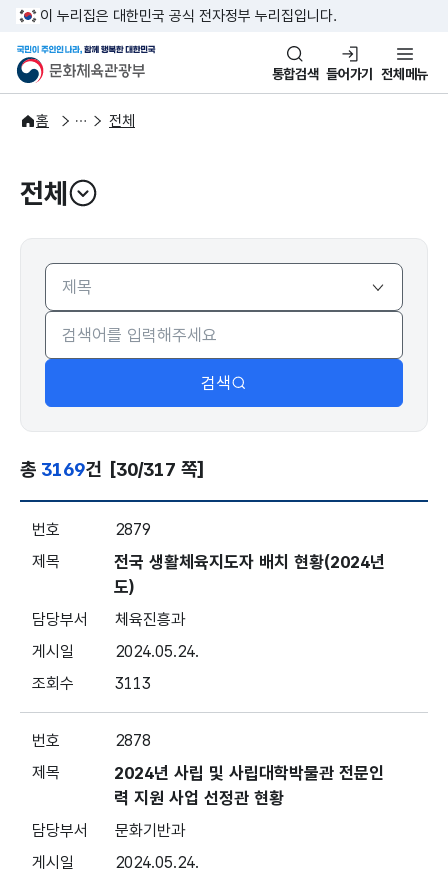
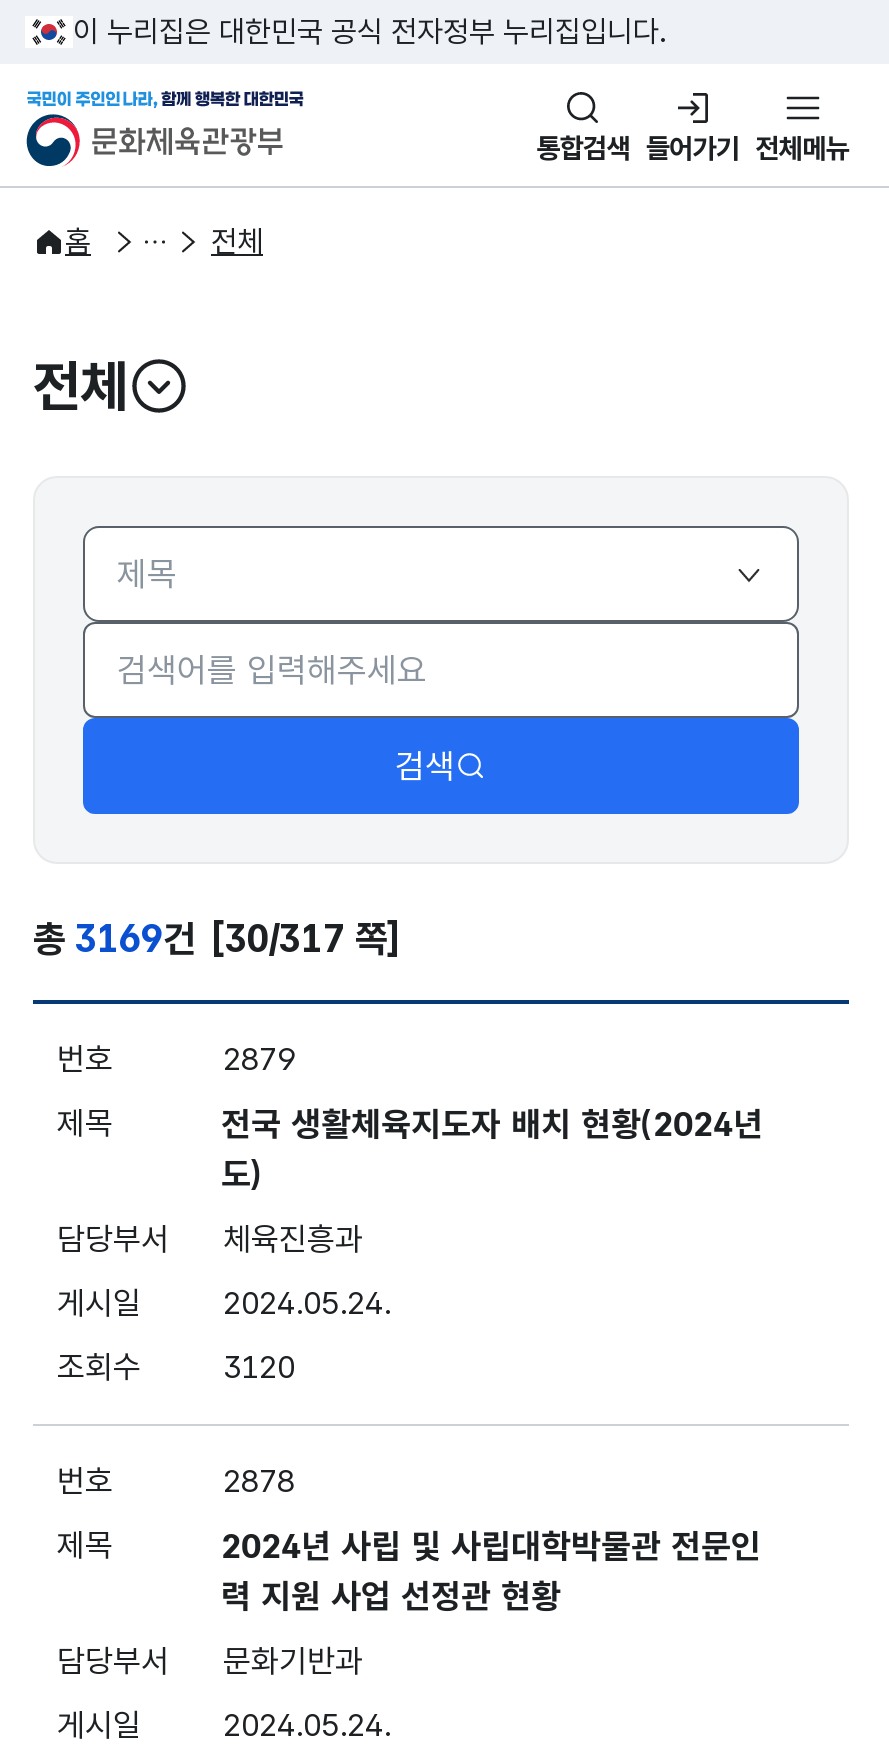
- 3113
+ 3120
